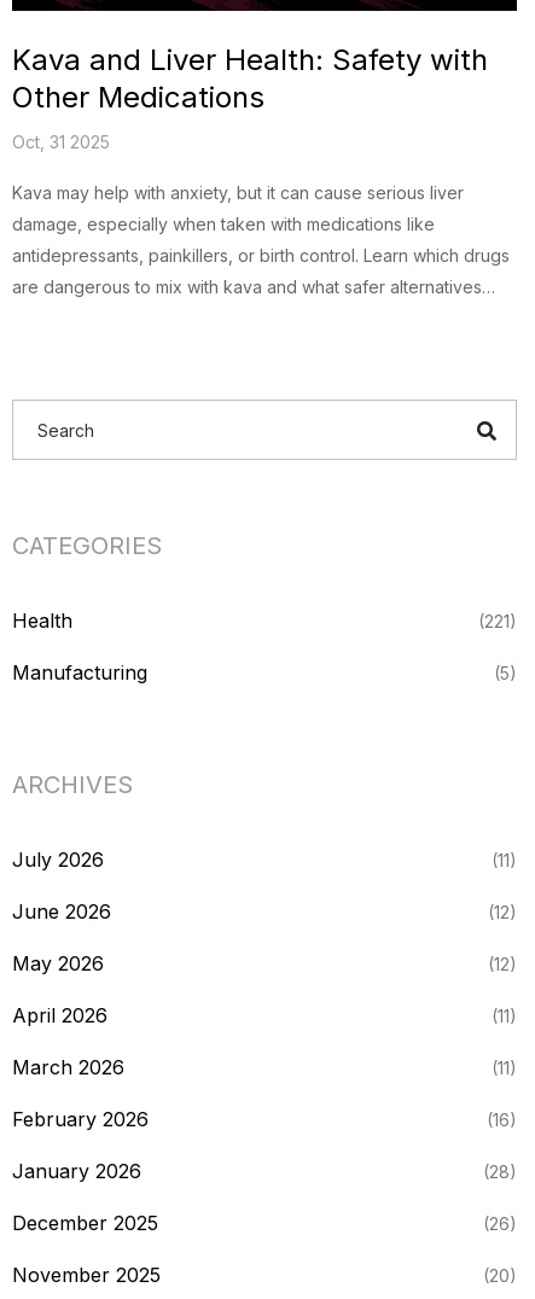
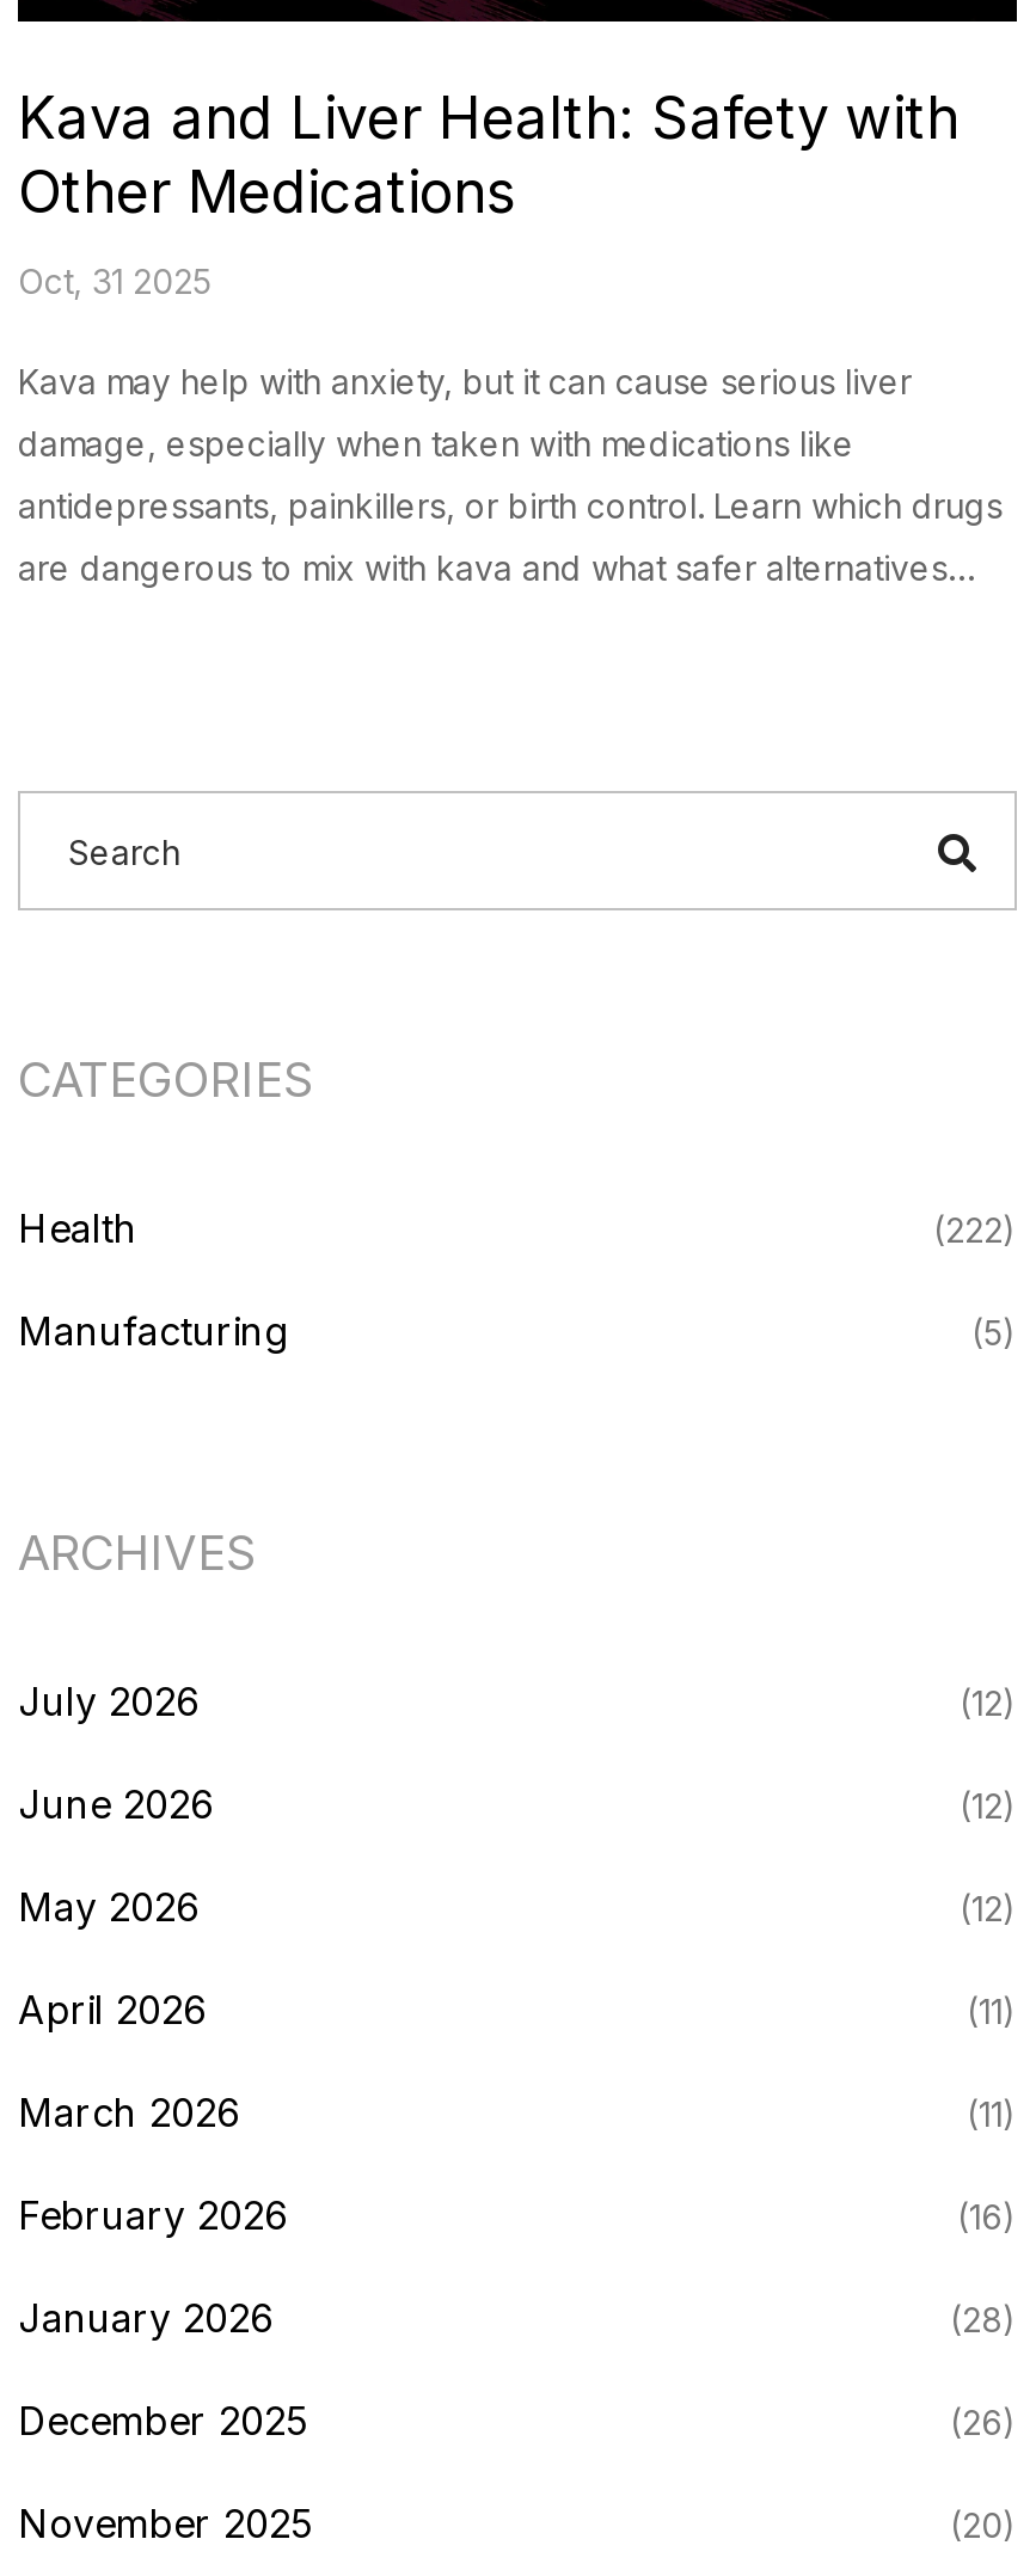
- (221)
+ (222)

- (11)
+ (12)
